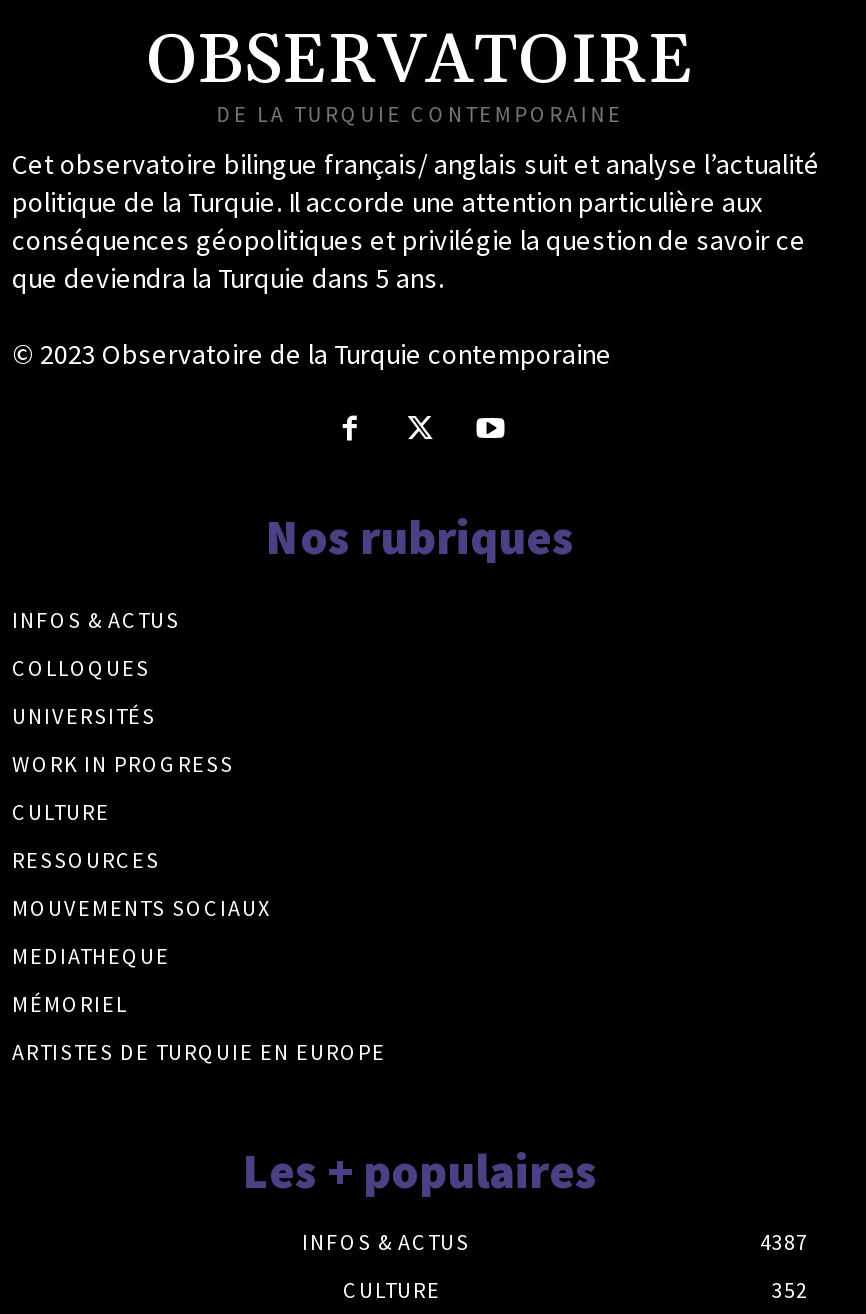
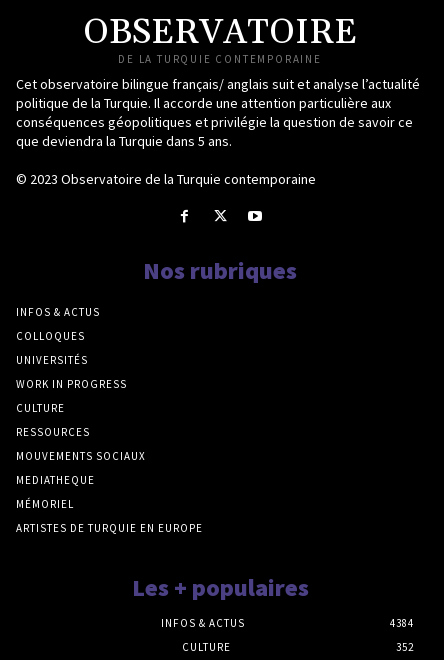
- 4387
+ 4384
